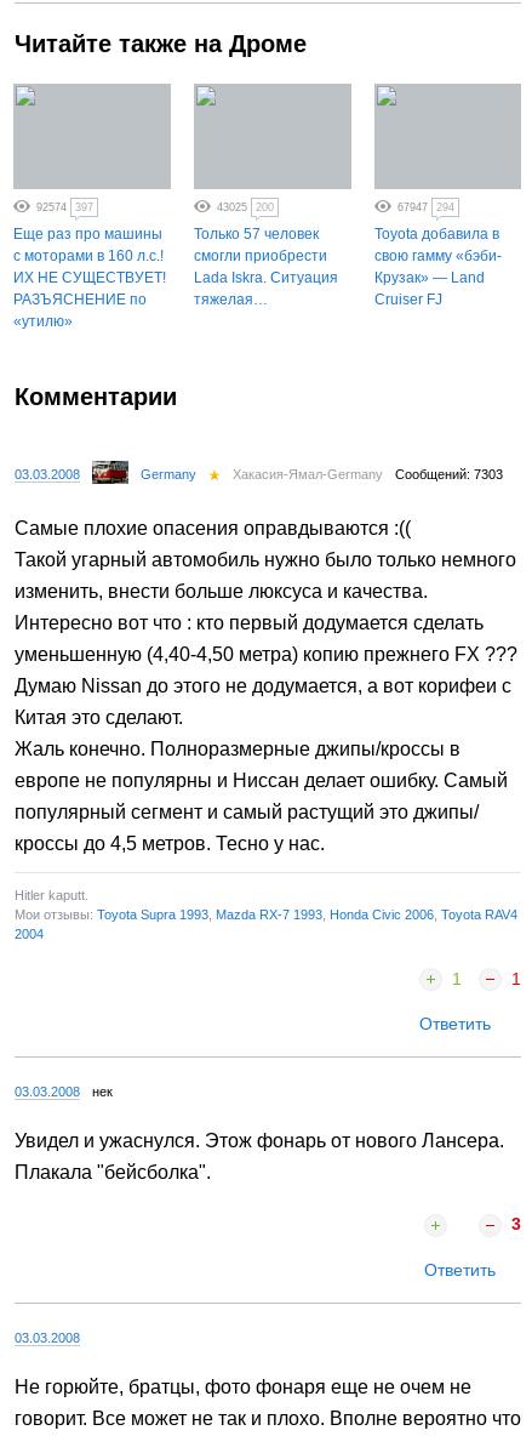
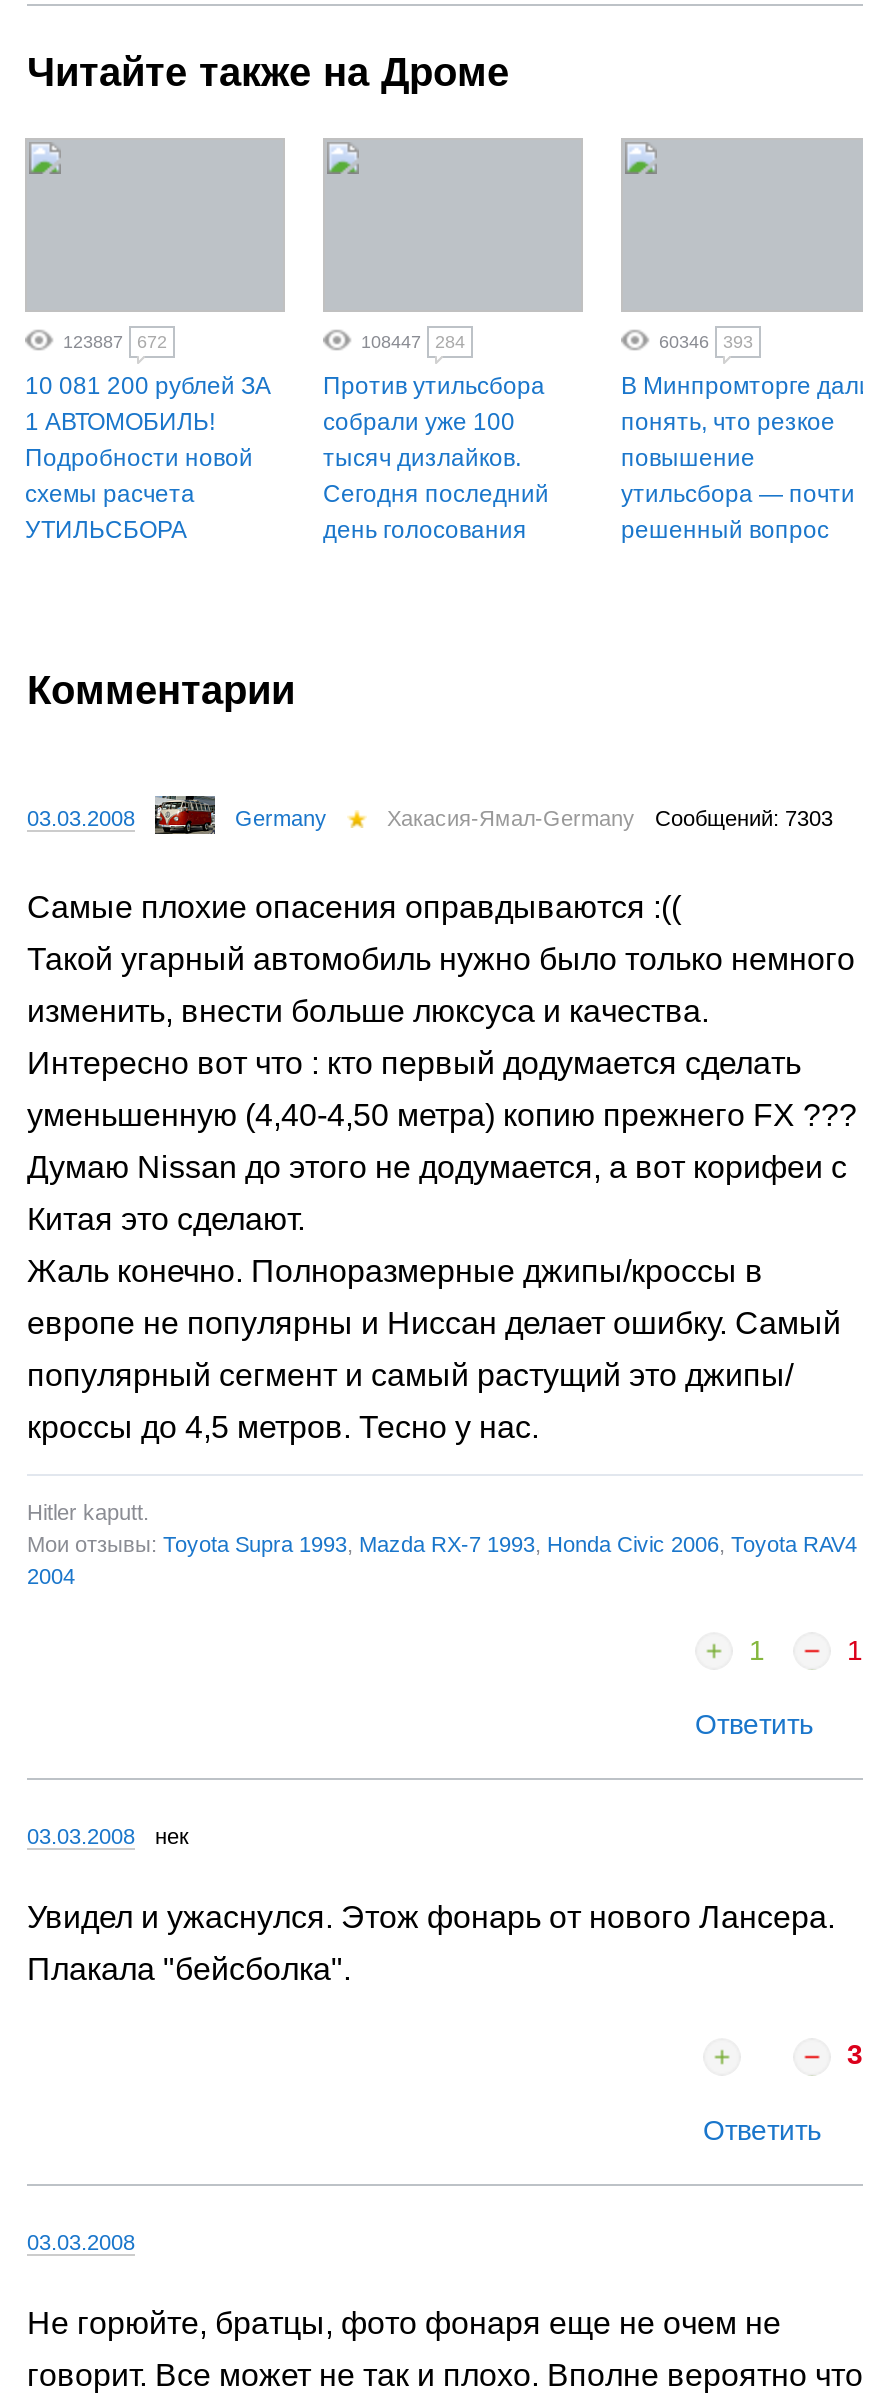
- 92574
- 397
+ 123887
+ 672

- 43025
- 200
+ 108447
+ 284

- 67947
- 294
+ 60346
+ 393

- Еще раз про машины
- с моторами в 160 л.с.!
- ИХ НЕ СУЩЕСТВУЕТ!
- РАЗЪЯСНЕНИЕ по
- «утилю»
+ 10 081 200 рублей ЗА
+ 1 АВТОМОБИЛЬ!
+ Подробности новой
+ схемы расчета
+ УТИЛЬСБОРА

- Только 57 человек
- смогли приобрести
- Lada Iskra. Ситуация
- тяжелая…
+ Против утильсбора
+ собрали уже 100
+ тысяч дизлайков.
+ Сегодня последний
+ день голосования

- Toyota добавила в
- свою гамму «бэби-
- Крузак» — Land
- Cruiser FJ
+ В Минпромторге дали
+ понять, что резкое
+ повышение
+ утильсбора — почти
+ решенный вопрос
